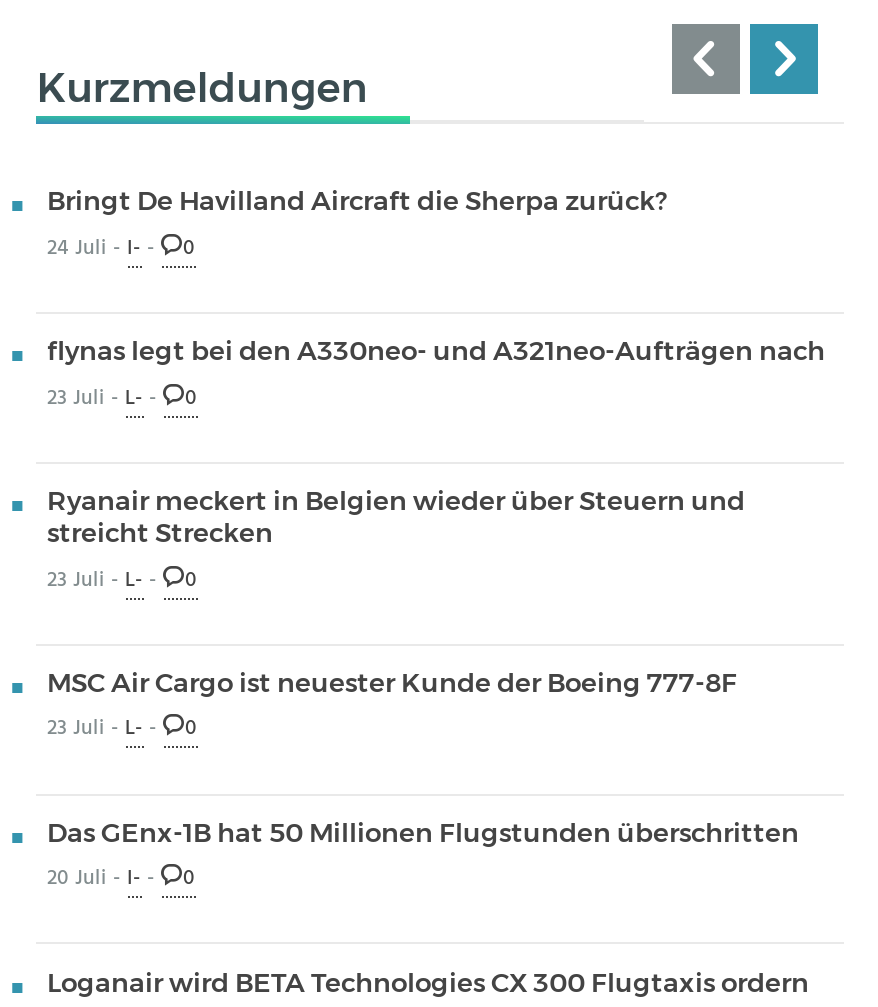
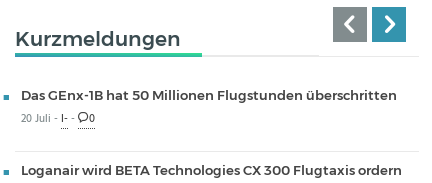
- Bringt De Havilland Aircraft die Sherpa zurück?
- 24 Juli - I- -
- 0
- flynas legt bei den A330neo- und A321neo-Aufträgen nach
- 23 Juli - L- -
- 0
- Ryanair meckert in Belgien wieder über Steuern und
- streicht Strecken
- 23 Juli - L- -
- 0
- MSC Air Cargo ist neuester Kunde der Boeing 777-8F
- 23 Juli - L- -
- 0
